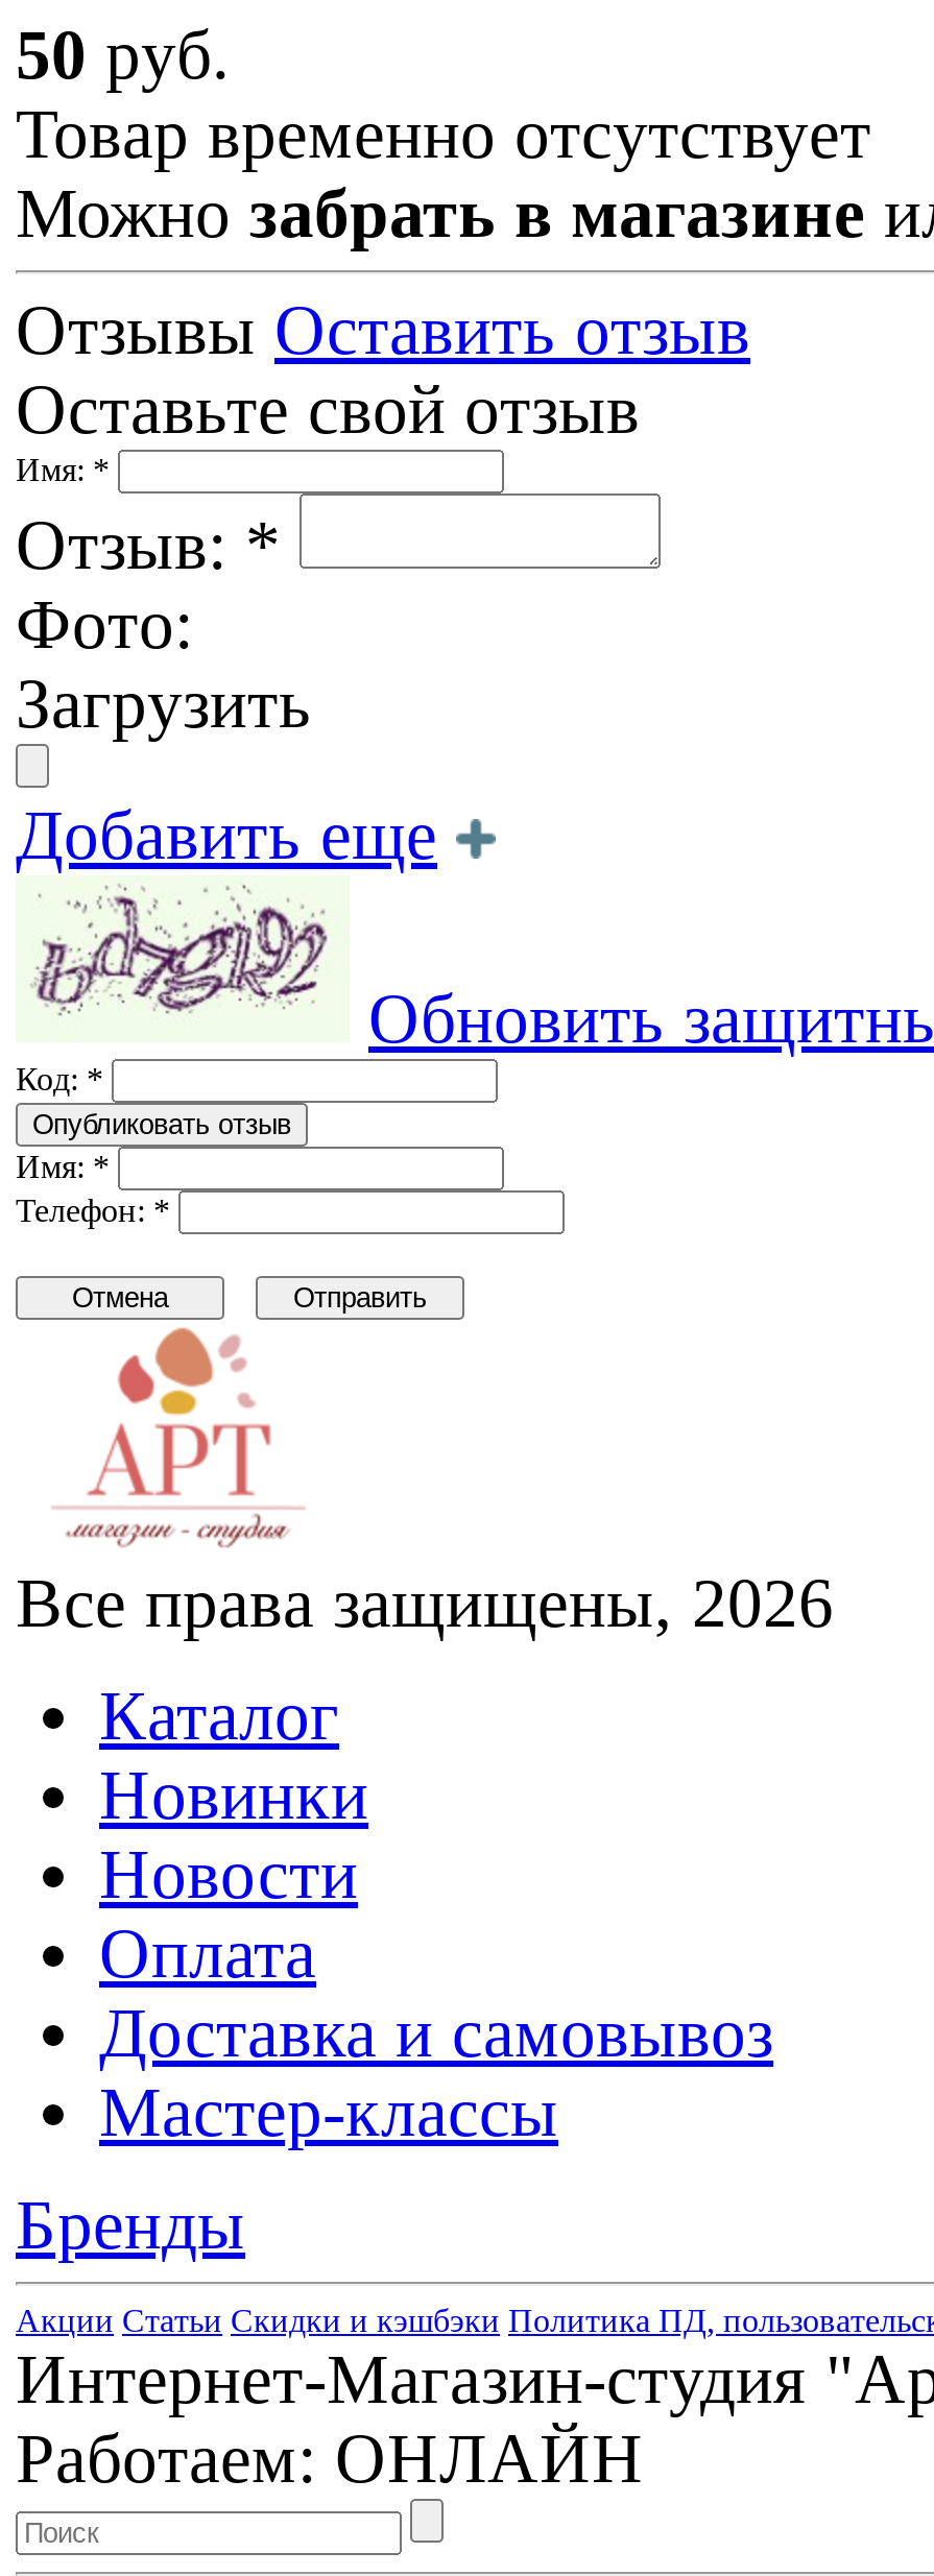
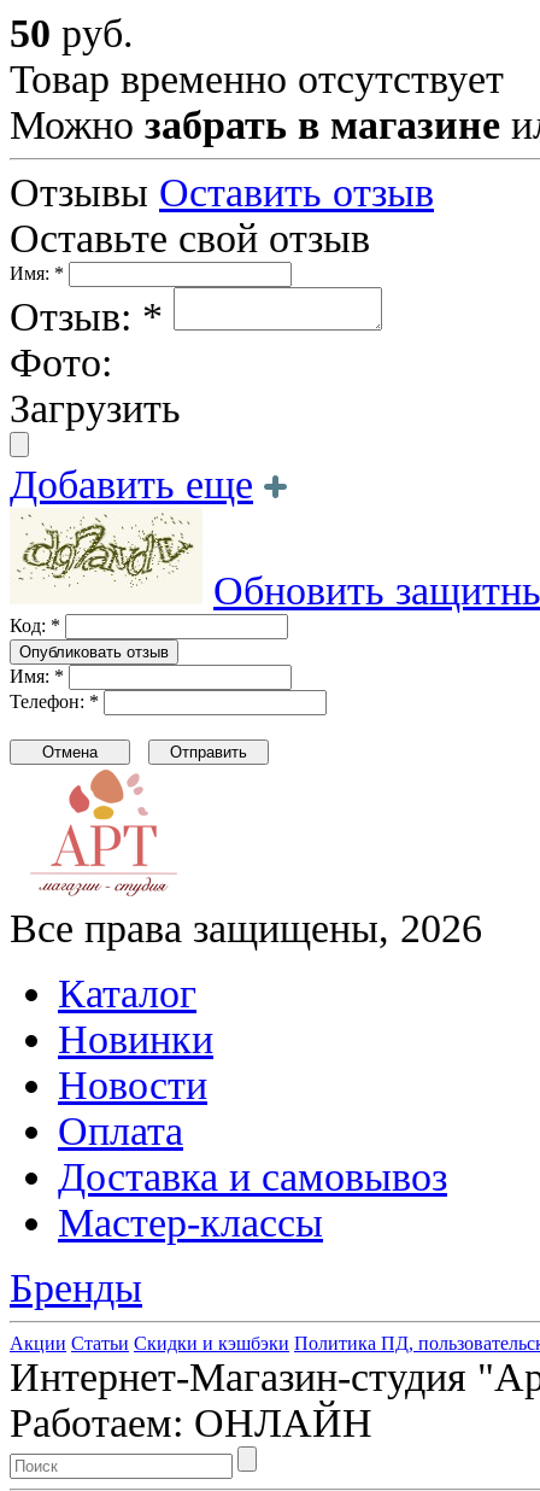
- [image]
+ [image]
